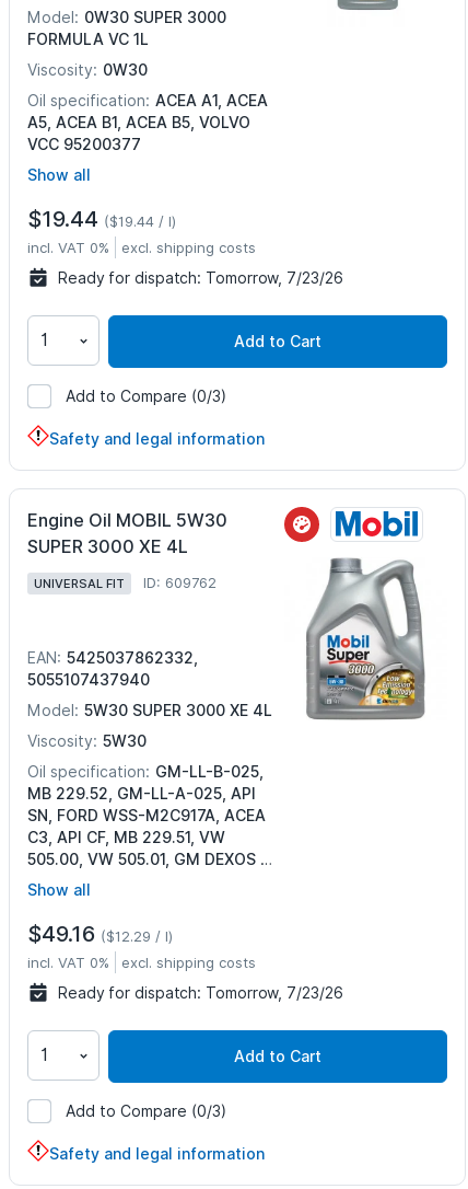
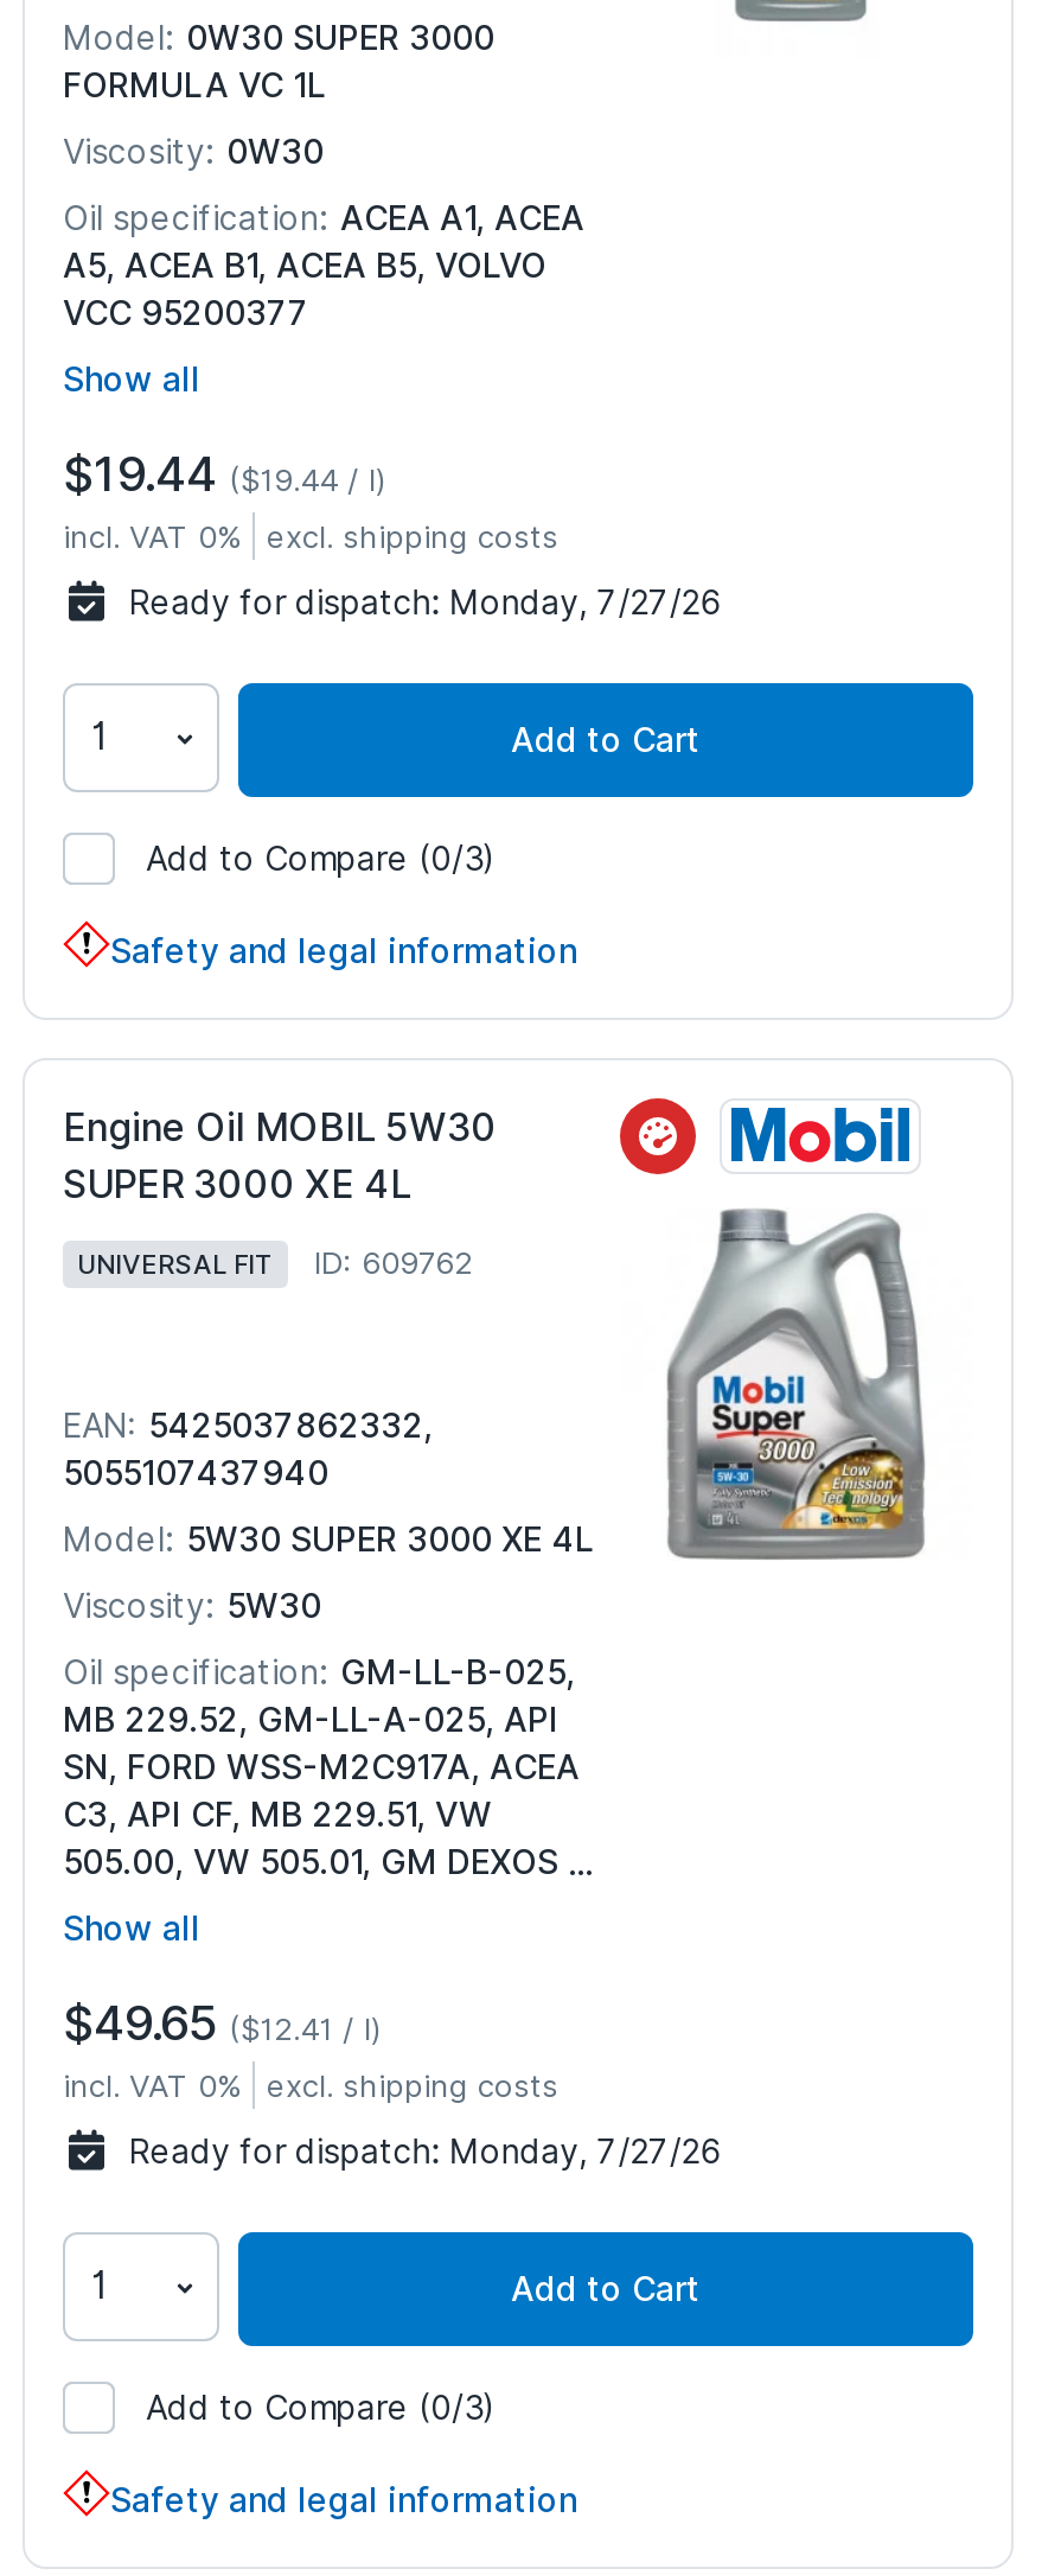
- Ready for dispatch: Tomorrow, 7/23/26
+ Ready for dispatch: Monday, 7/27/26

- $49.16 $12.29 / l
+ $49.65 $12.41 / l

- Ready for dispatch: Tomorrow, 7/23/26
+ Ready for dispatch: Monday, 7/27/26
